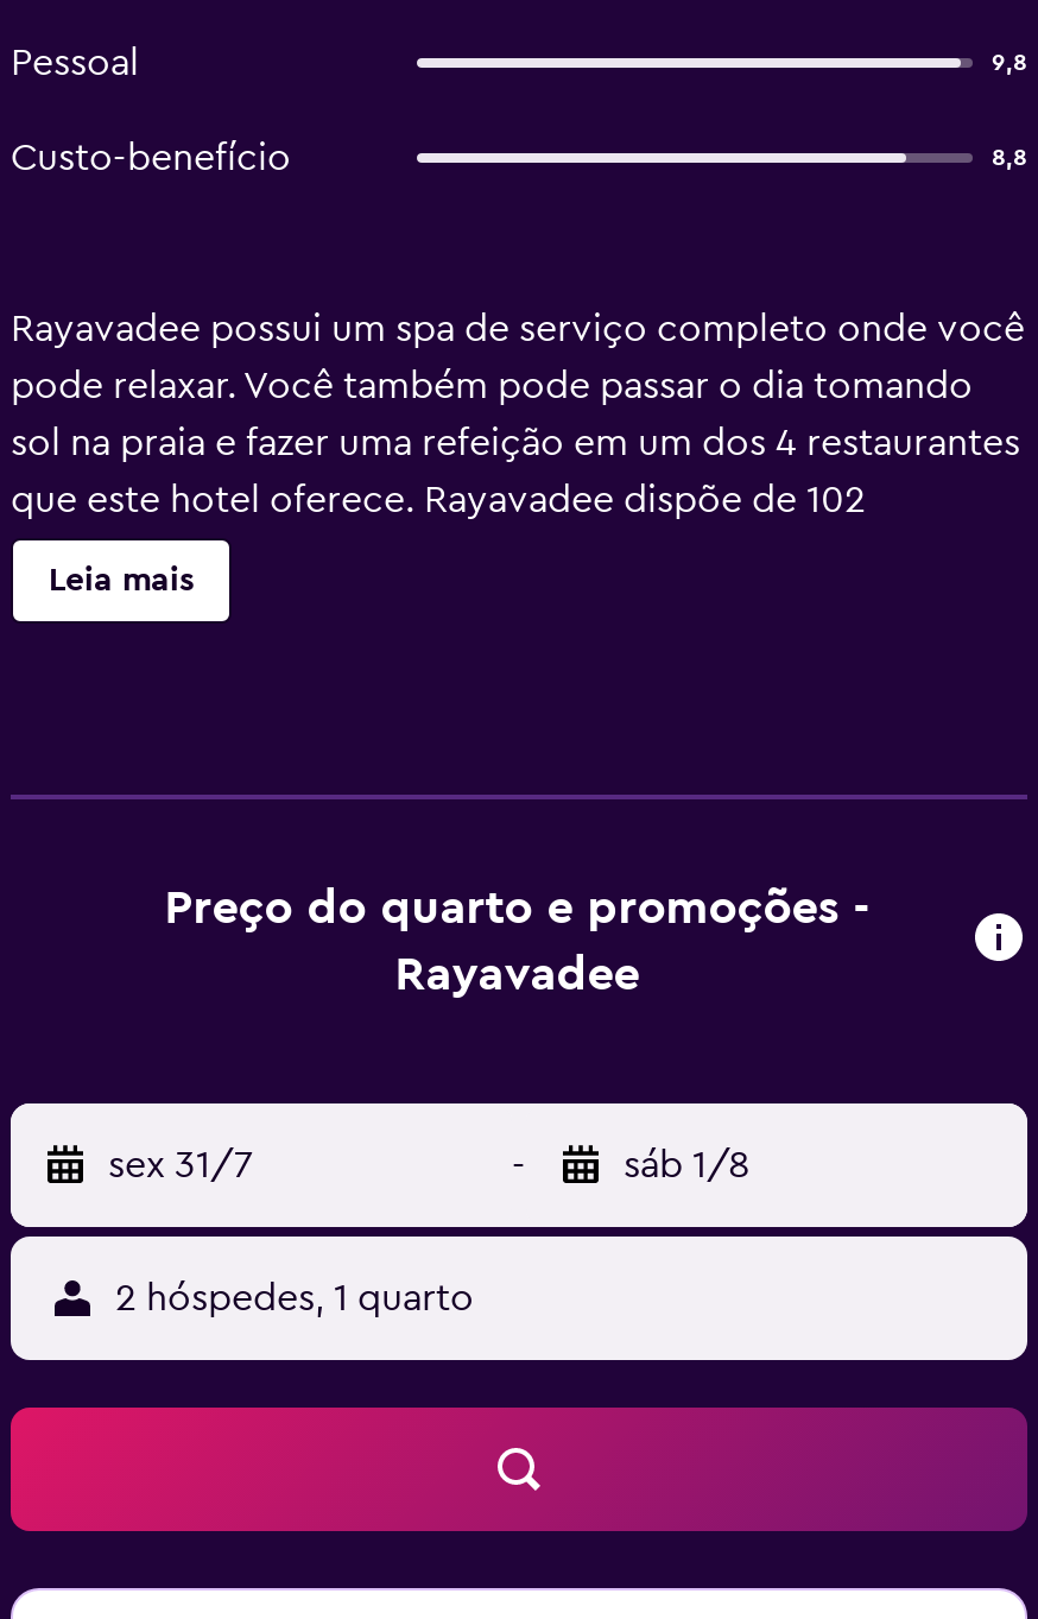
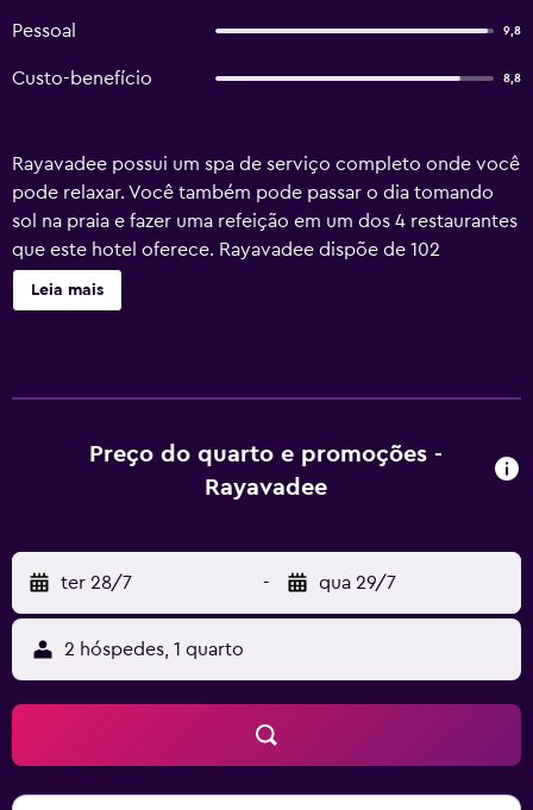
- sex 31/7
+ ter 28/7

- sáb 1/8
+ qua 29/7
